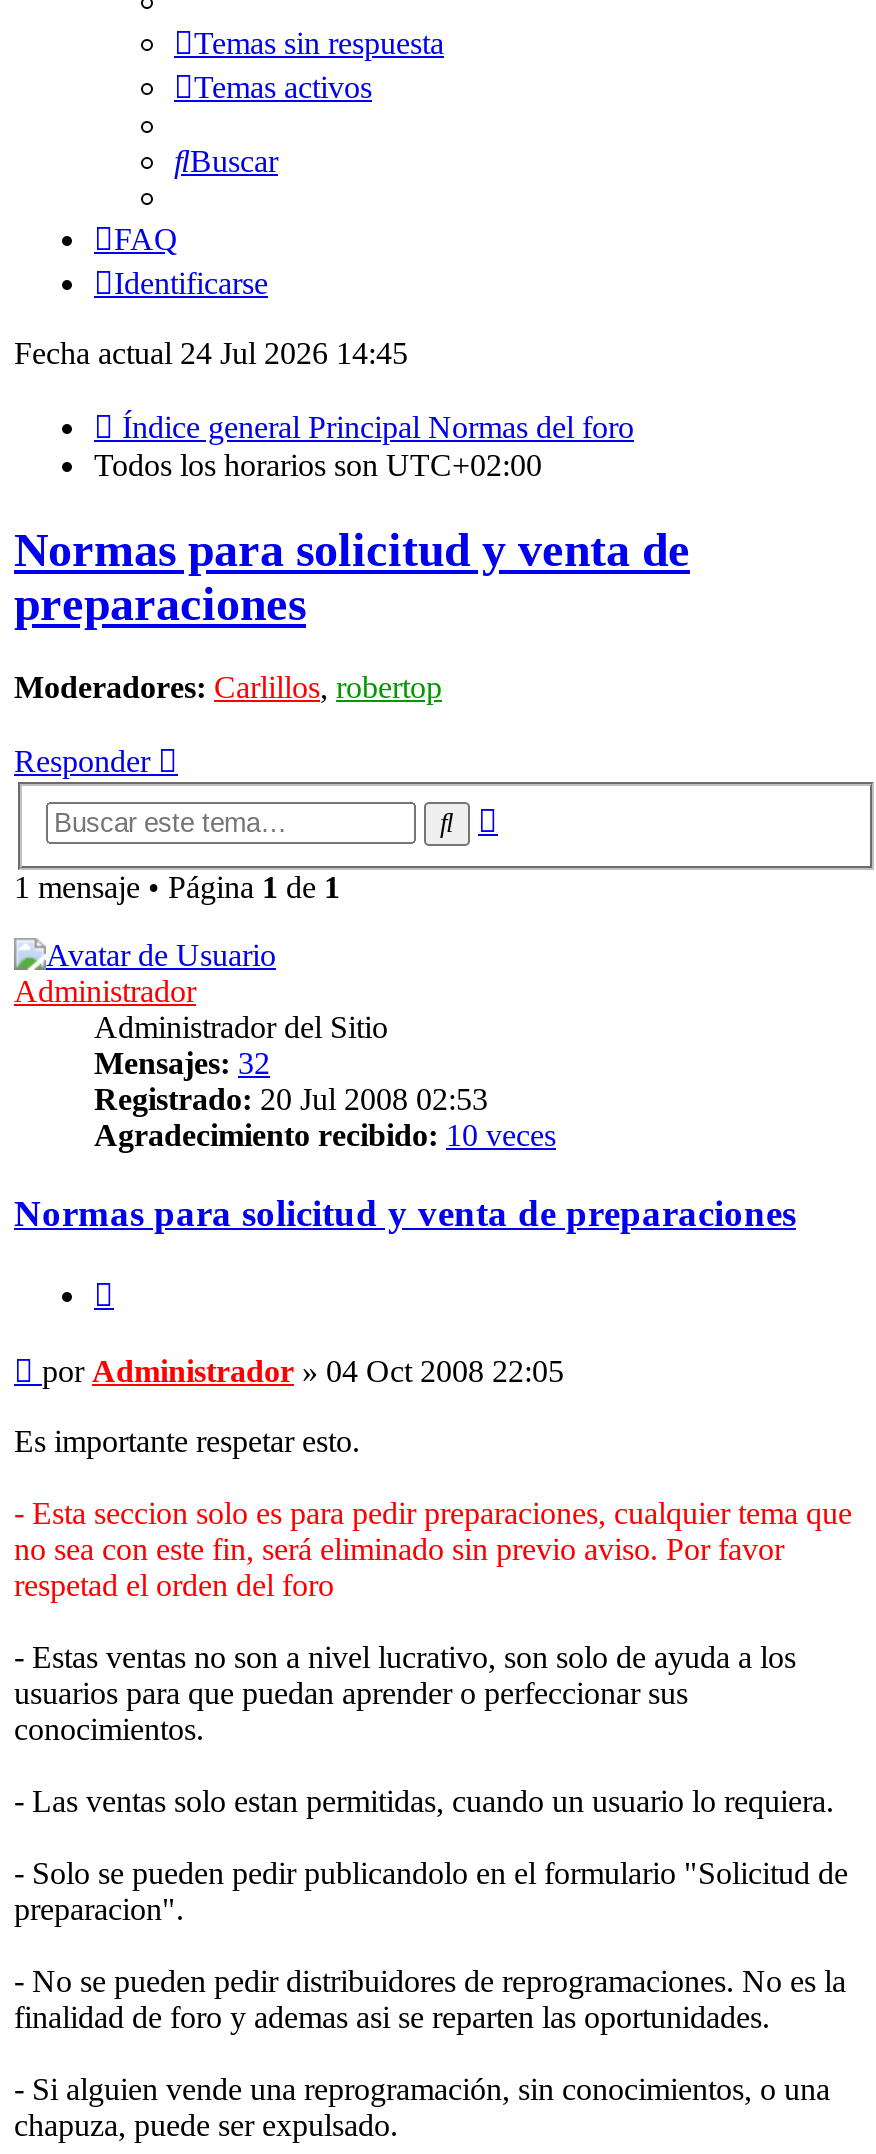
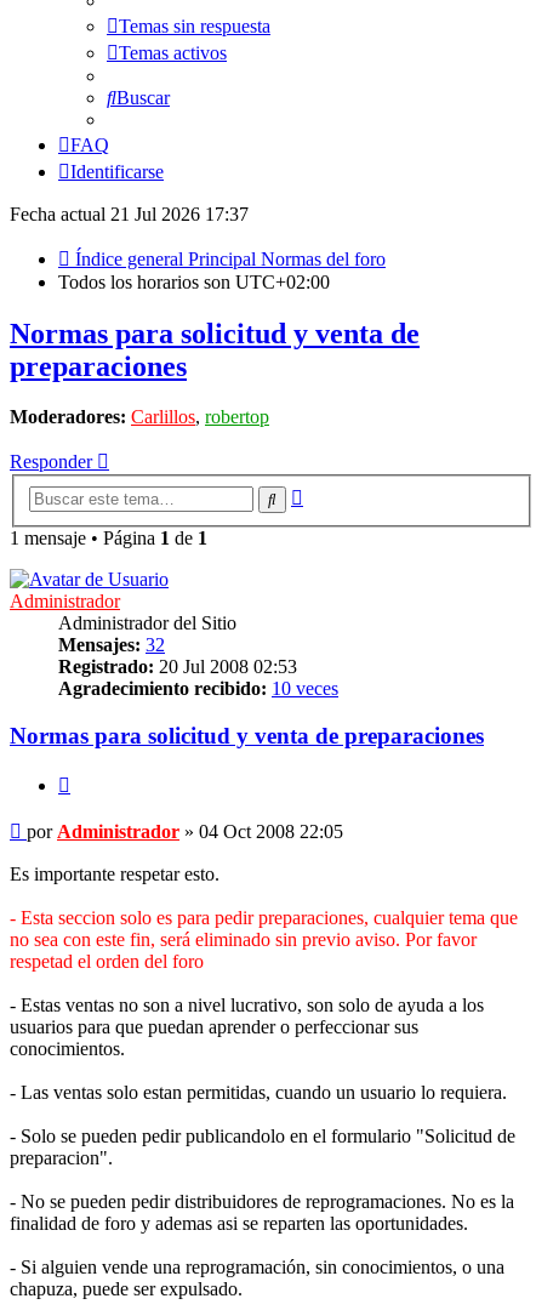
- Fecha actual 24 Jul 2026 14:45
+ Fecha actual 21 Jul 2026 17:37
